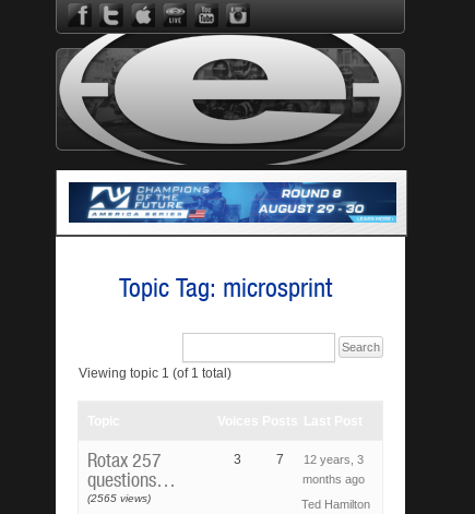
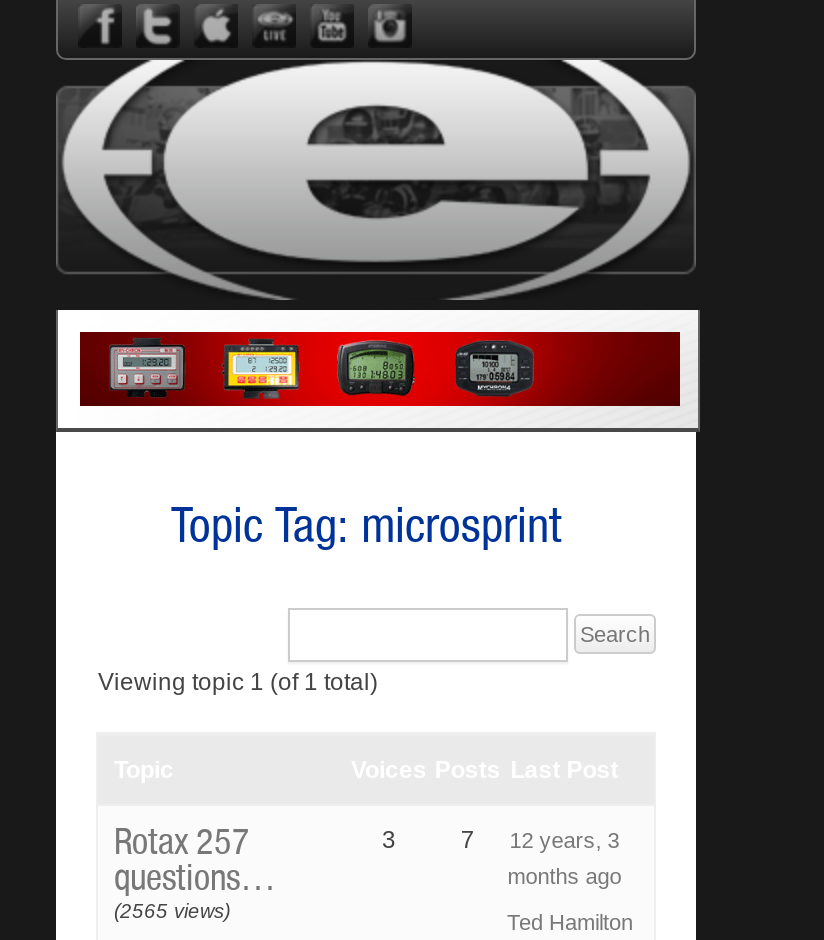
- [image]
+ [image]
